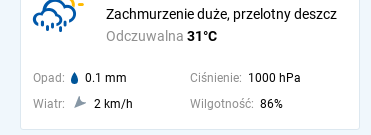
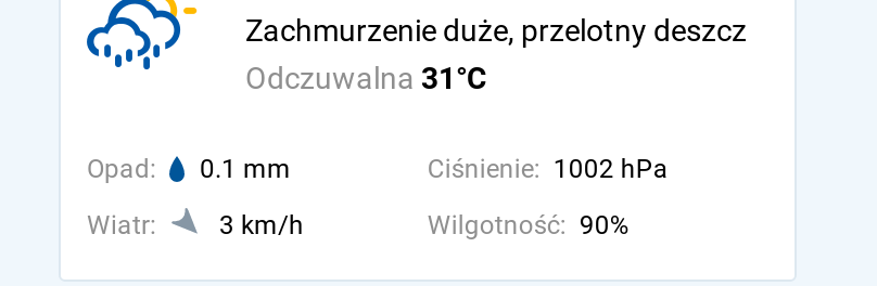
- Ciśnienie: 1000 hPa
+ Ciśnienie: 1002 hPa

- 2 km/h
+ 3 km/h

- Wilgotność: 86%
+ Wilgotność: 90%
